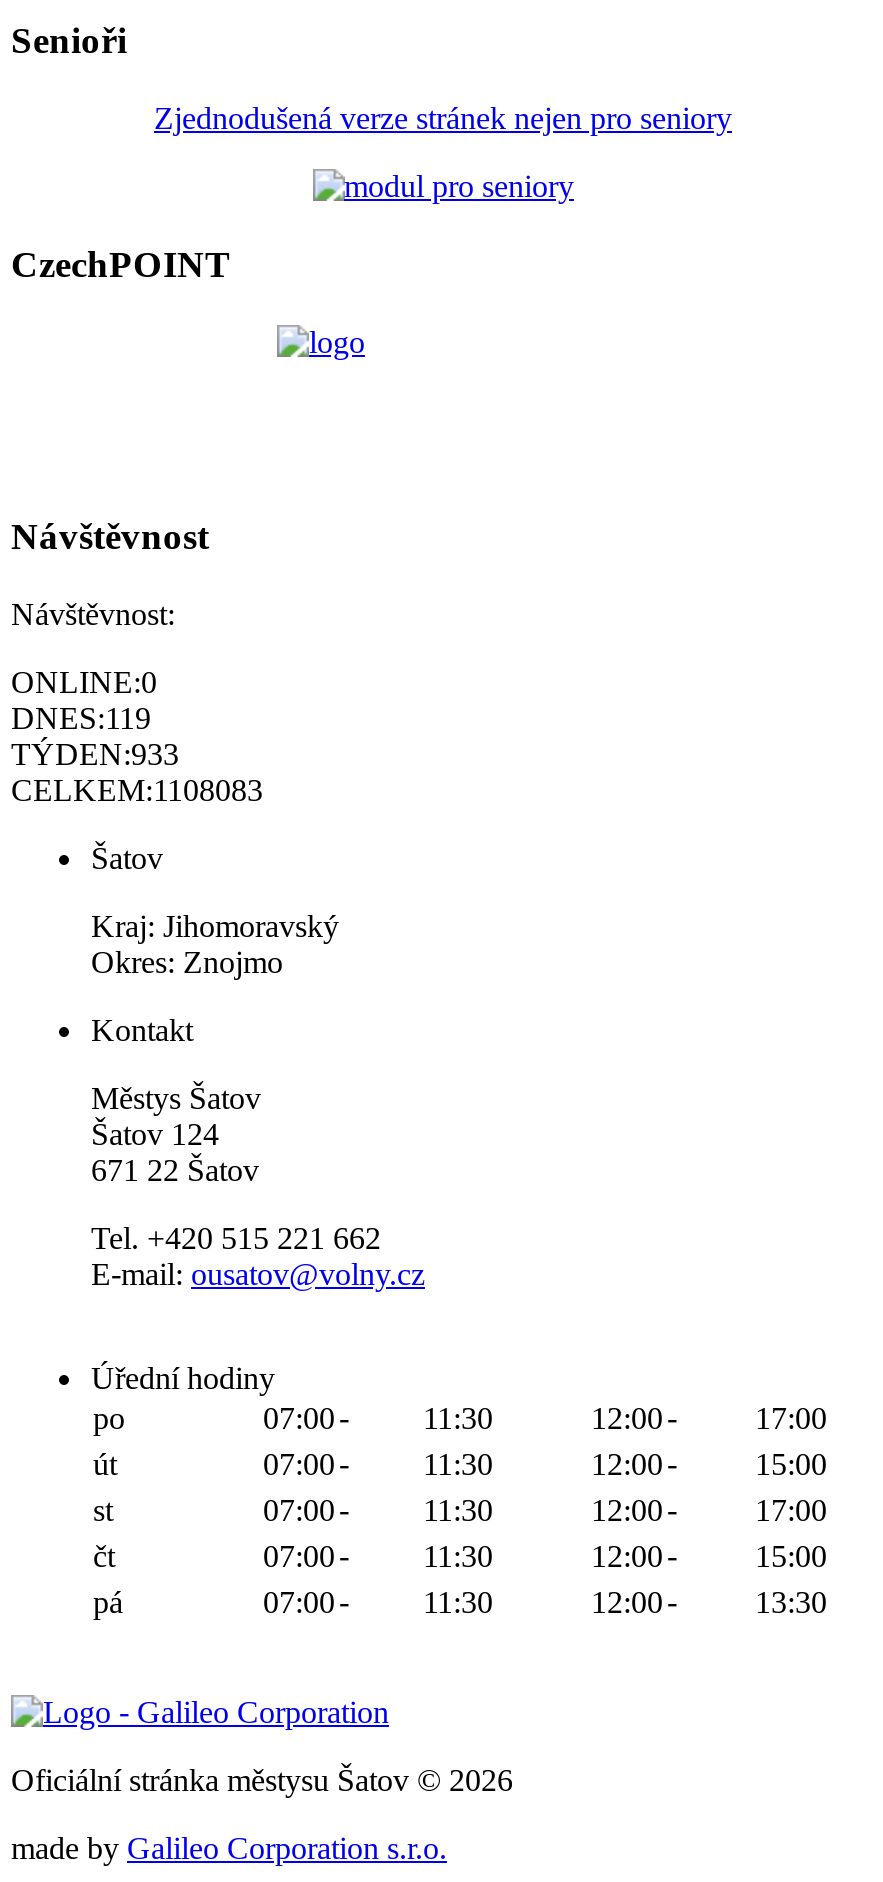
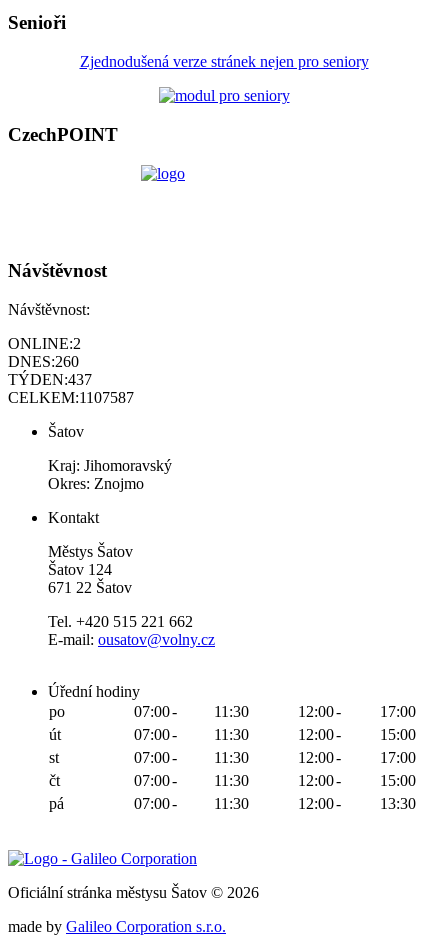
- ONLINE:0
+ ONLINE:2

- DNES:119
+ DNES:260

- TÝDEN:933
+ TÝDEN:437

- CELKEM:1108083
+ CELKEM:1107587
